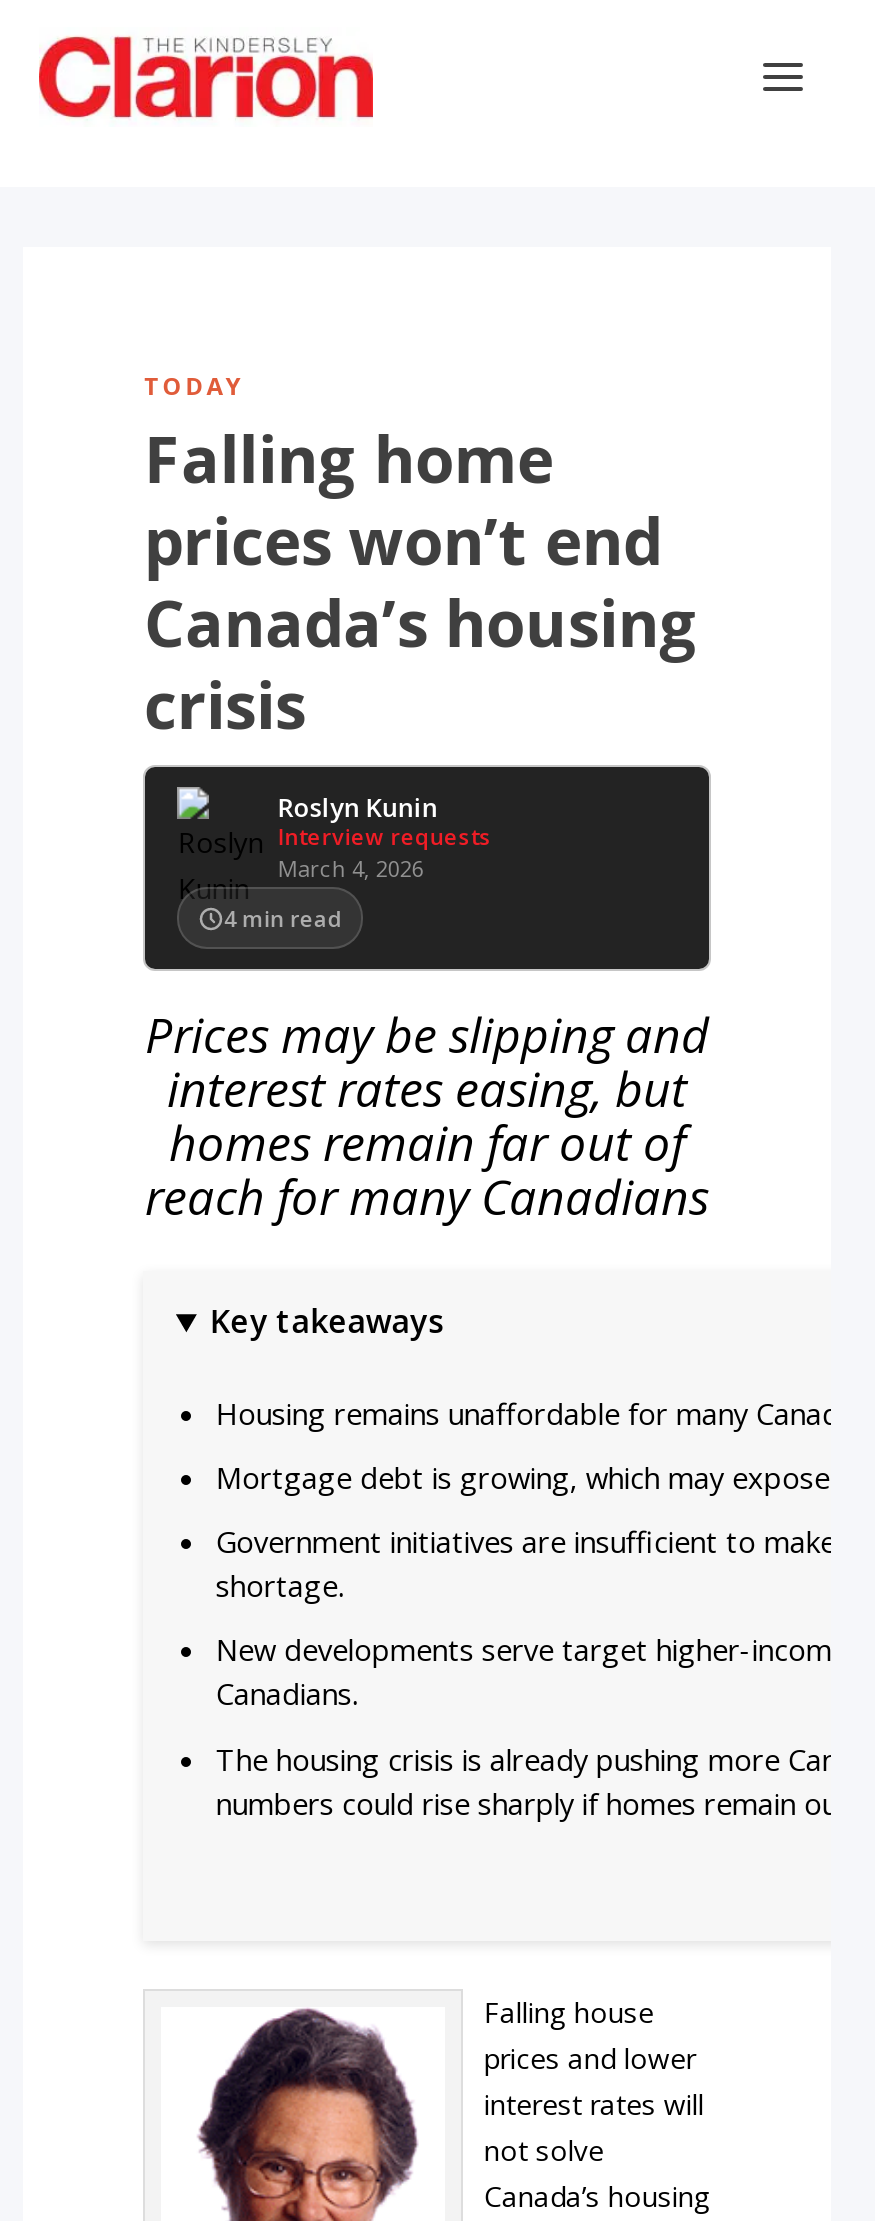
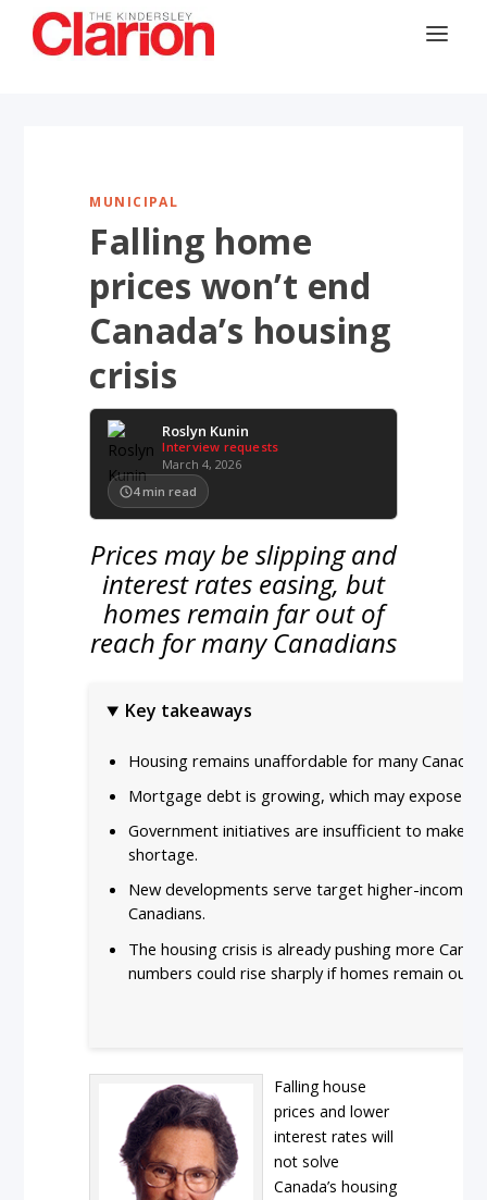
- TODAY
+ MUNICIPAL
